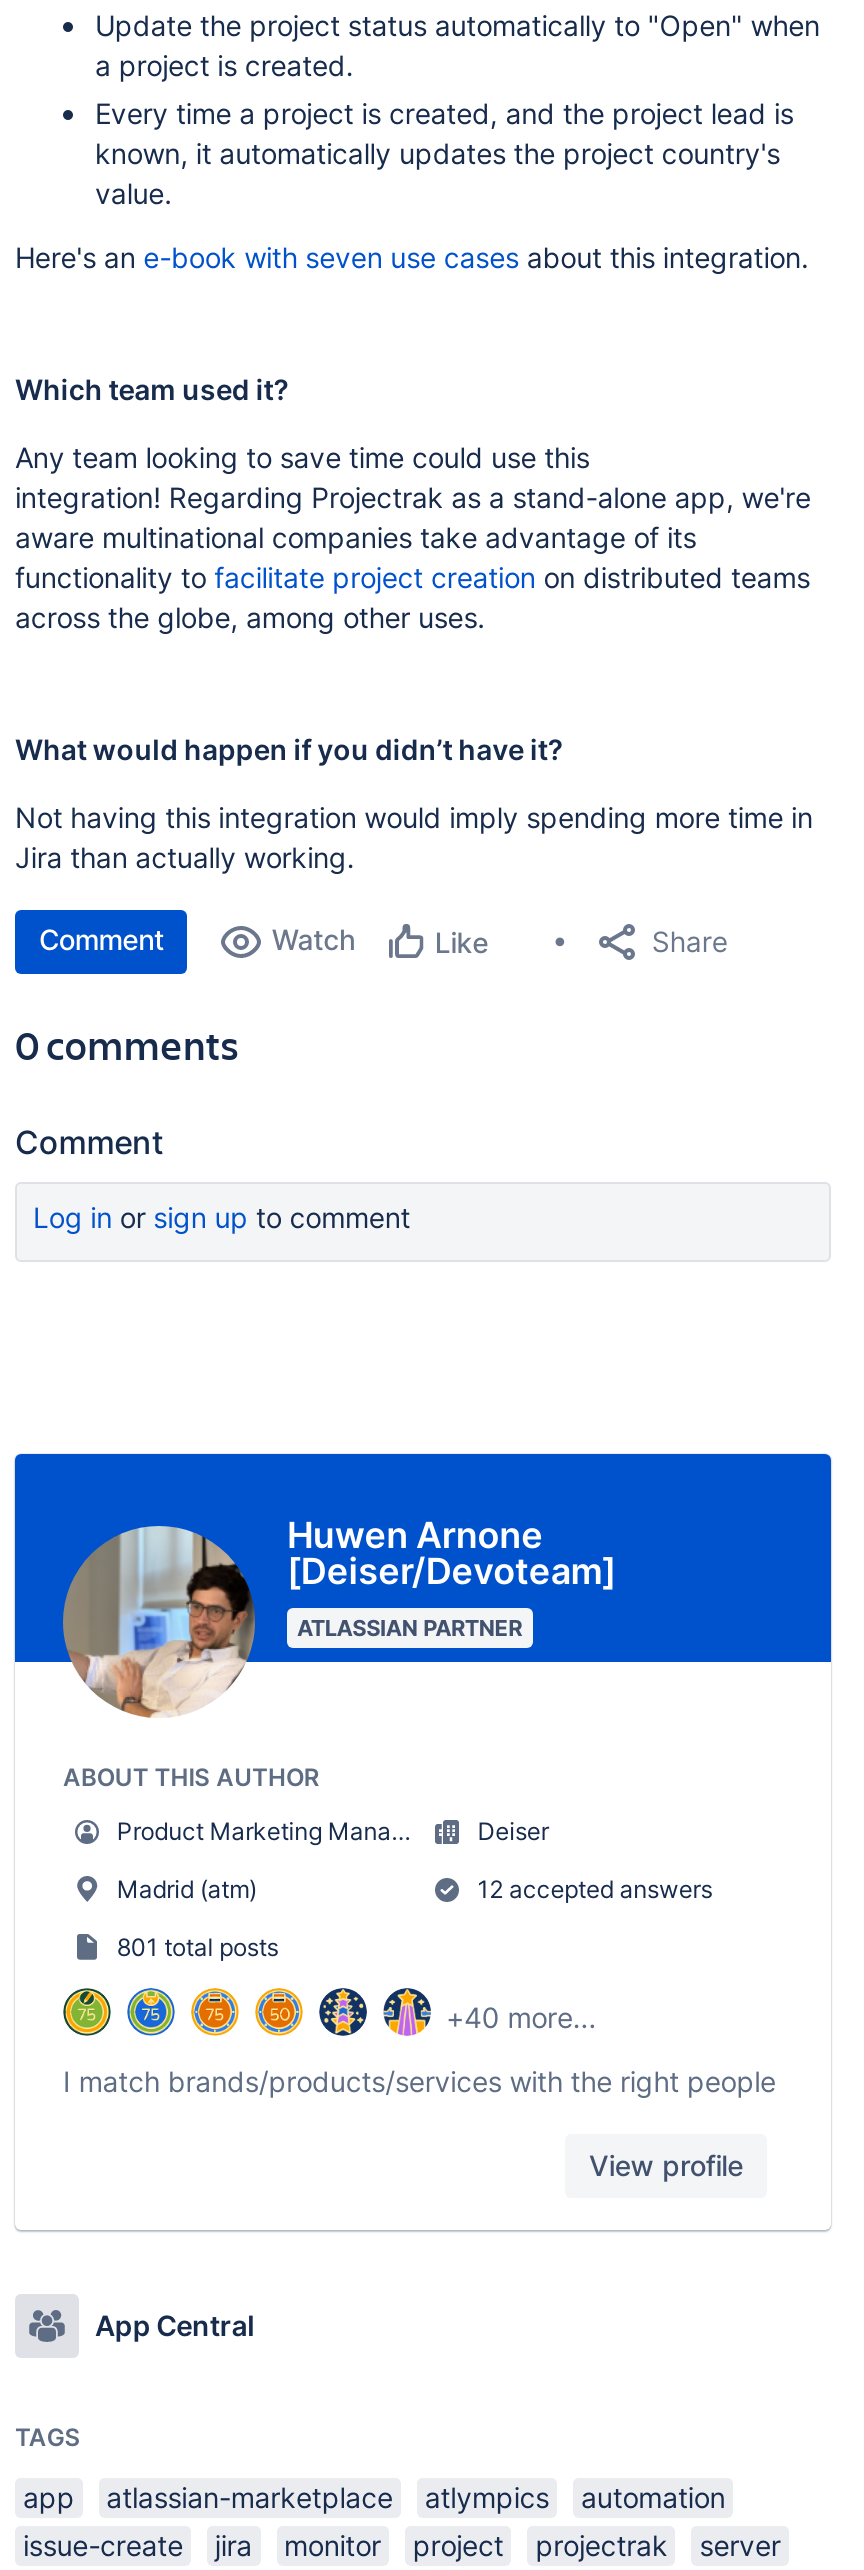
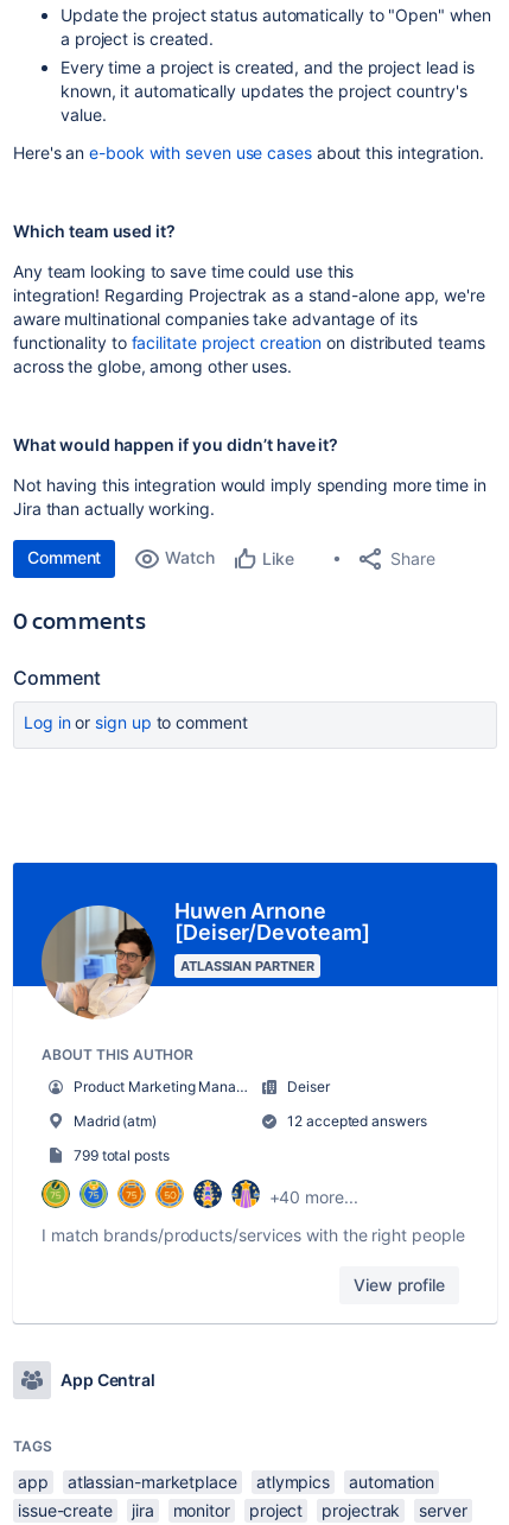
- 801 total posts
+ 799 total posts
